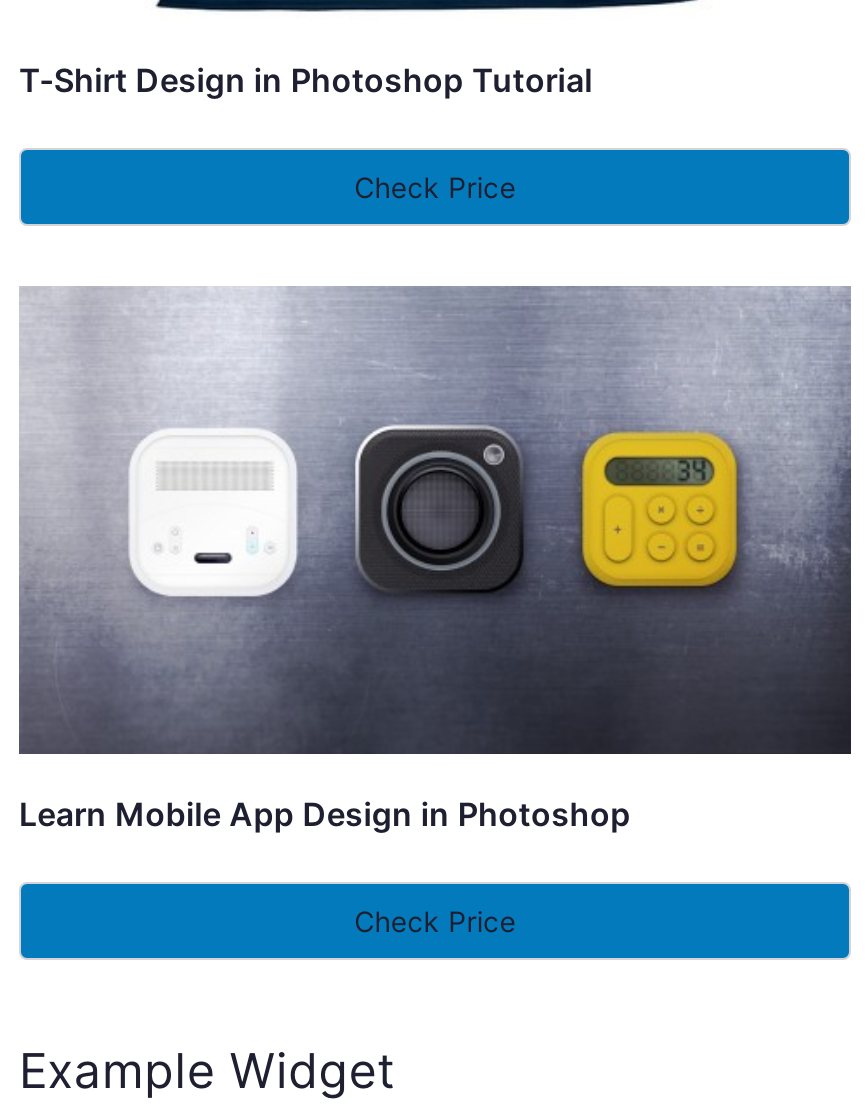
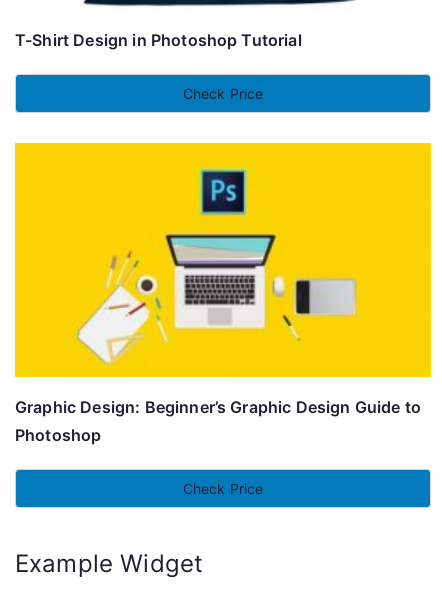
- [image]
- Learn Mobile App Design in Photoshop
+ [image]
+ Graphic Design: Beginner’s Graphic Design Guide to
+ Photoshop
